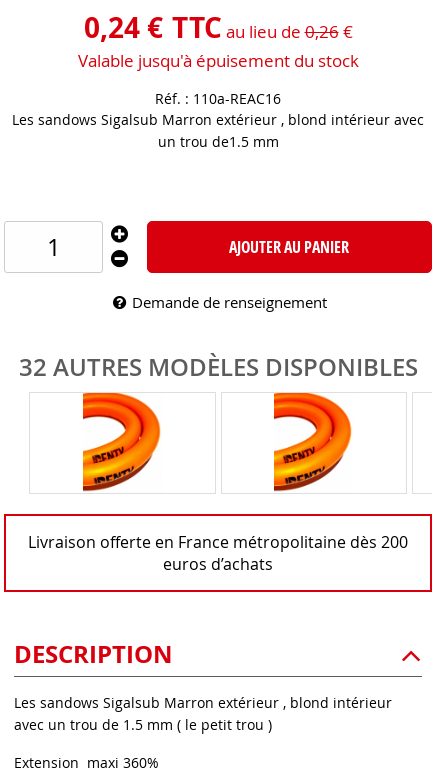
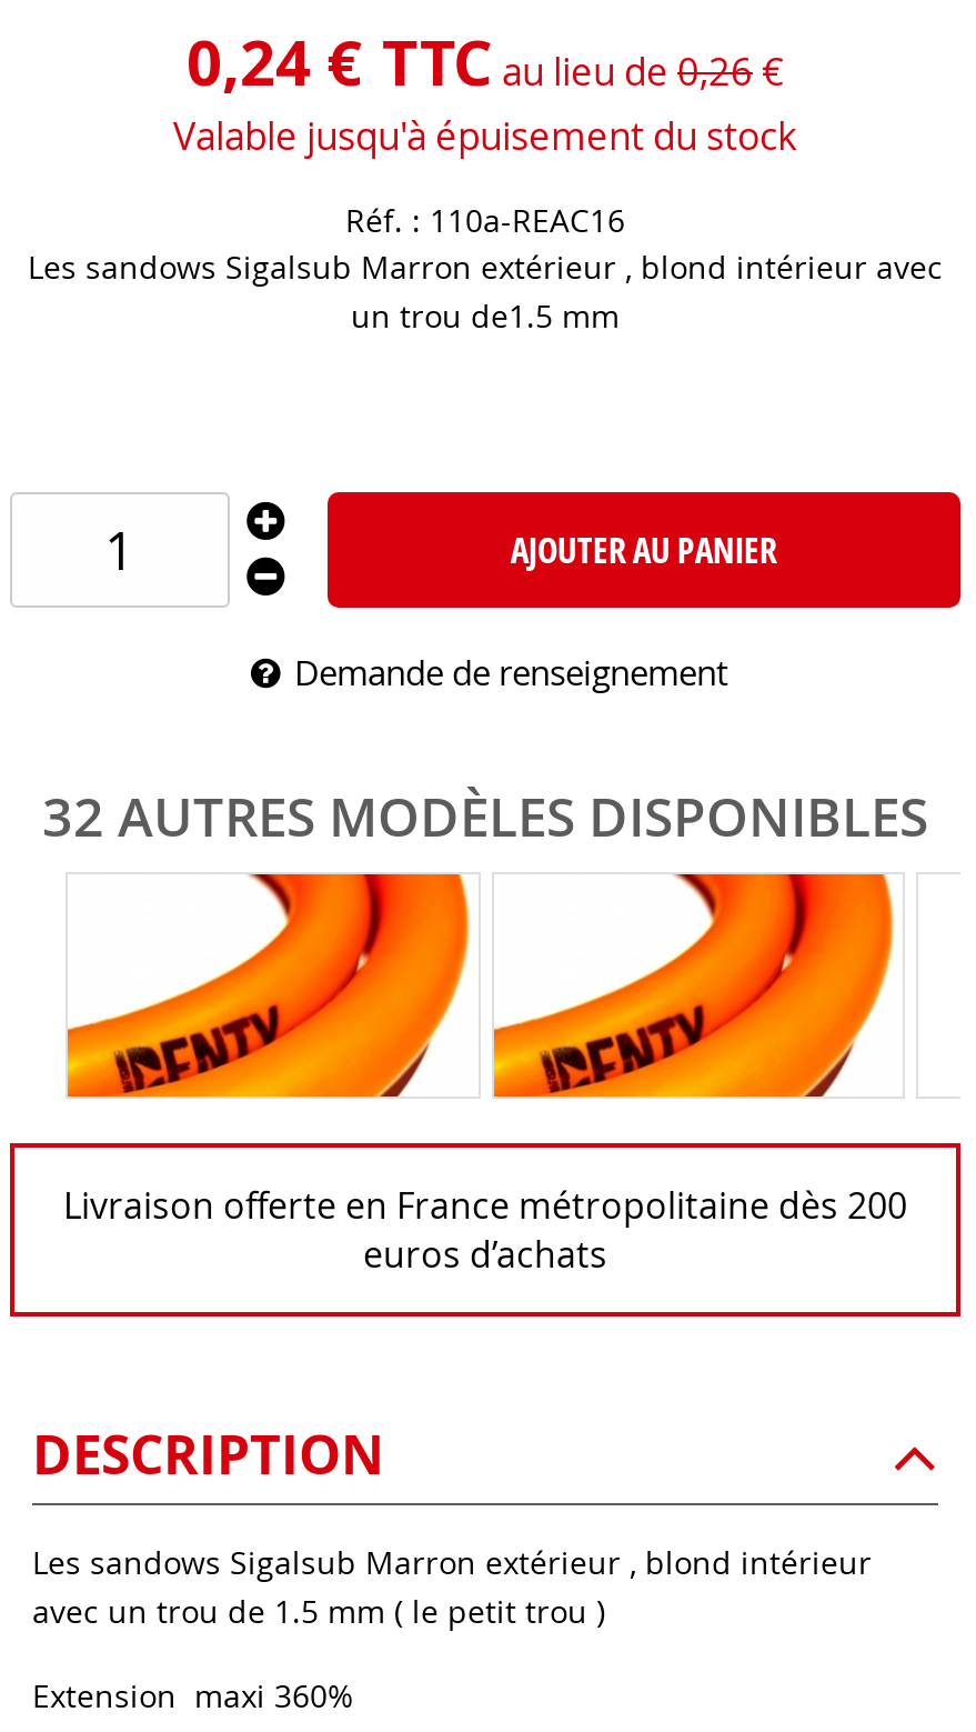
- [image]
+ [image]

- [image]
+ [image]
